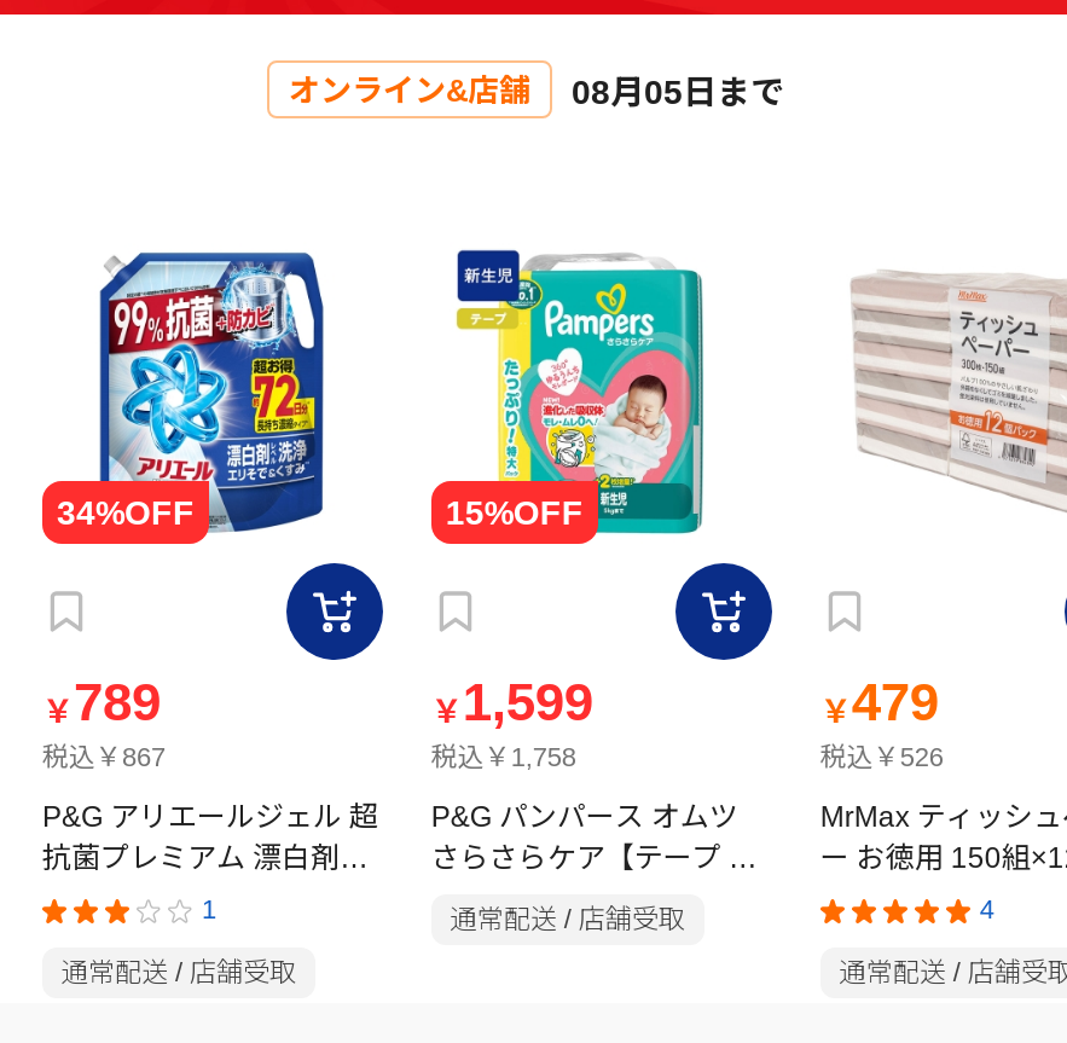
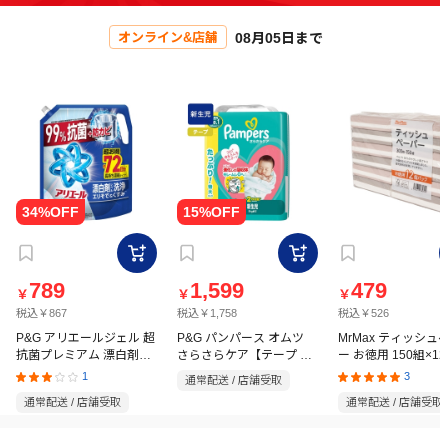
- 4
+ 3
